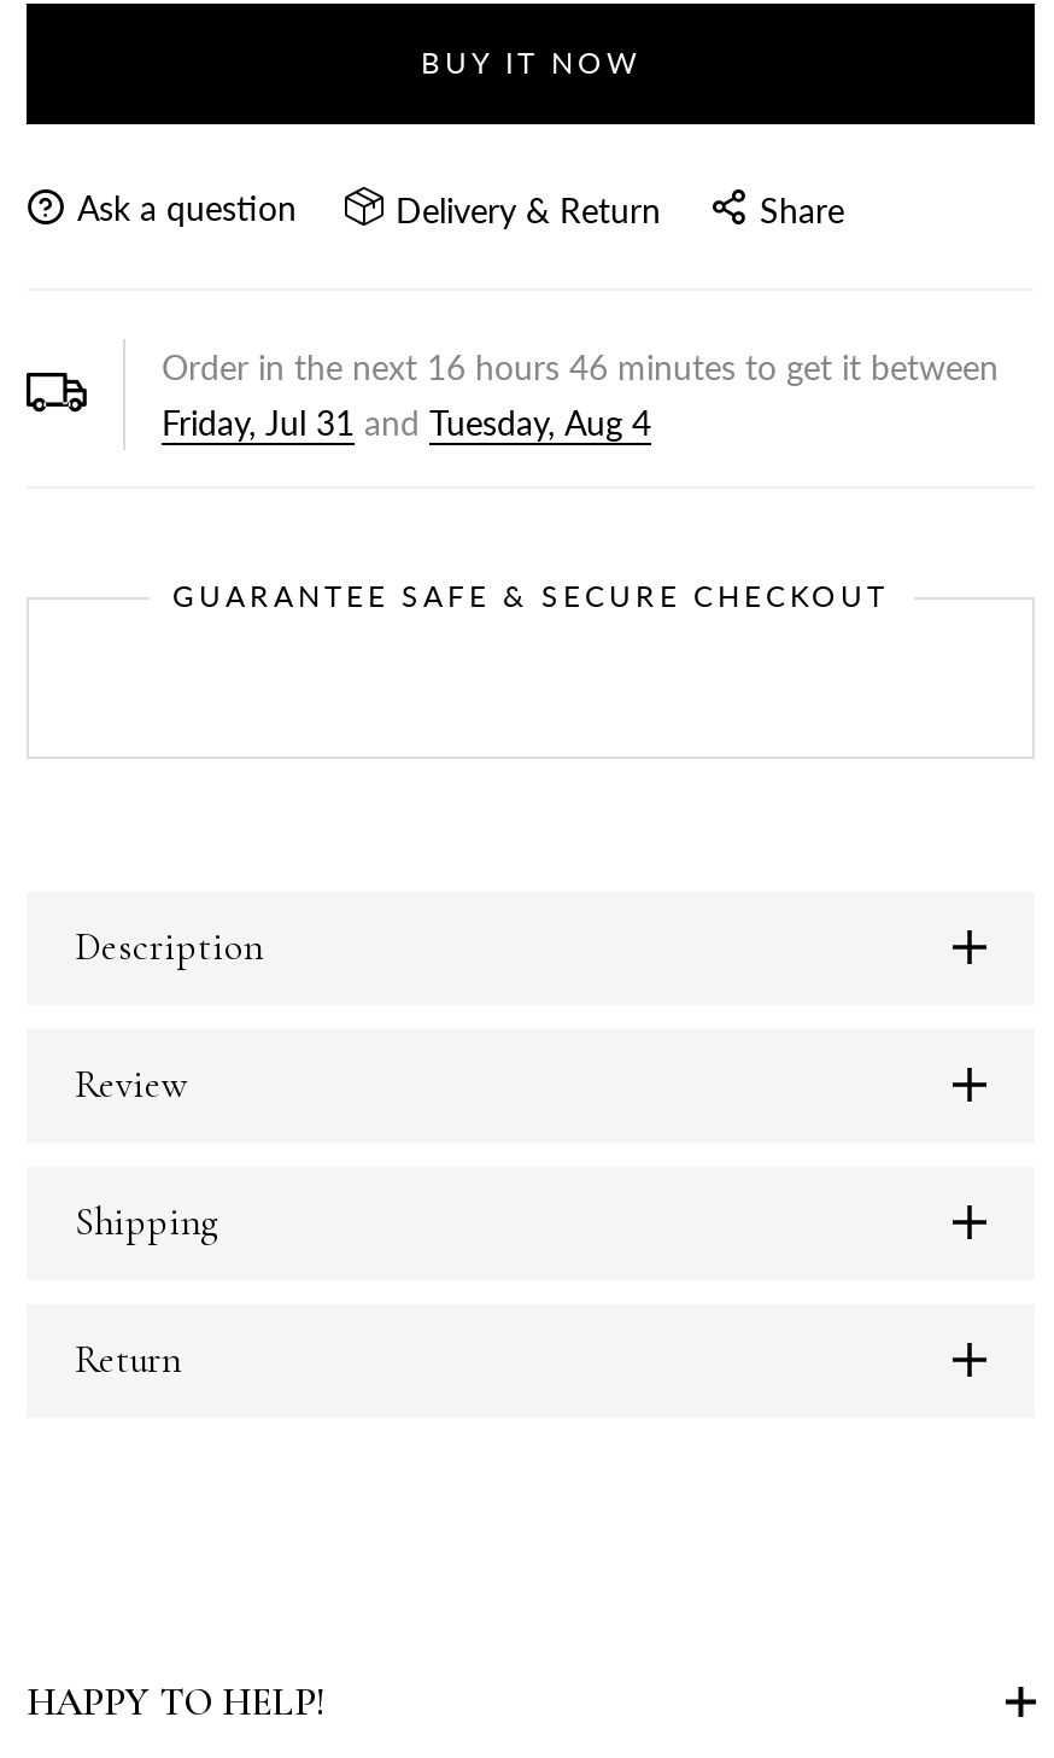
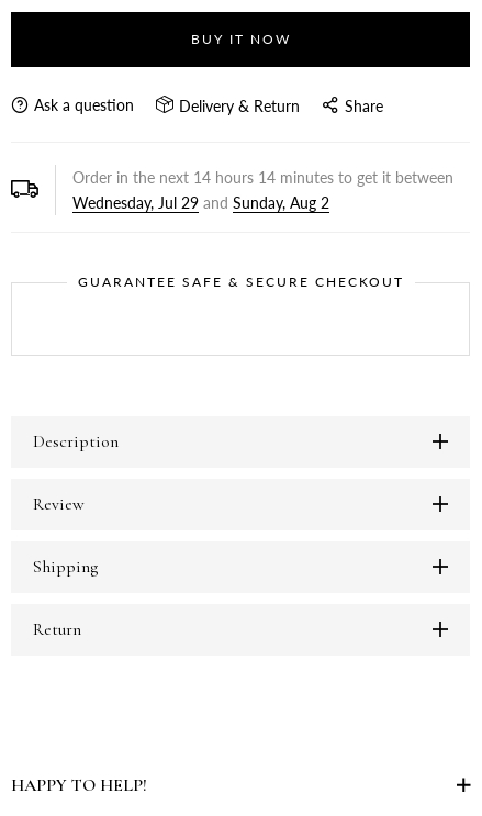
- Order in the next 16 hours 46 minutes to get it between
+ Order in the next 14 hours 14 minutes to get it between

- Friday, Jul 31 and Tuesday, Aug 4
+ Wednesday, Jul 29 and Sunday, Aug 2
